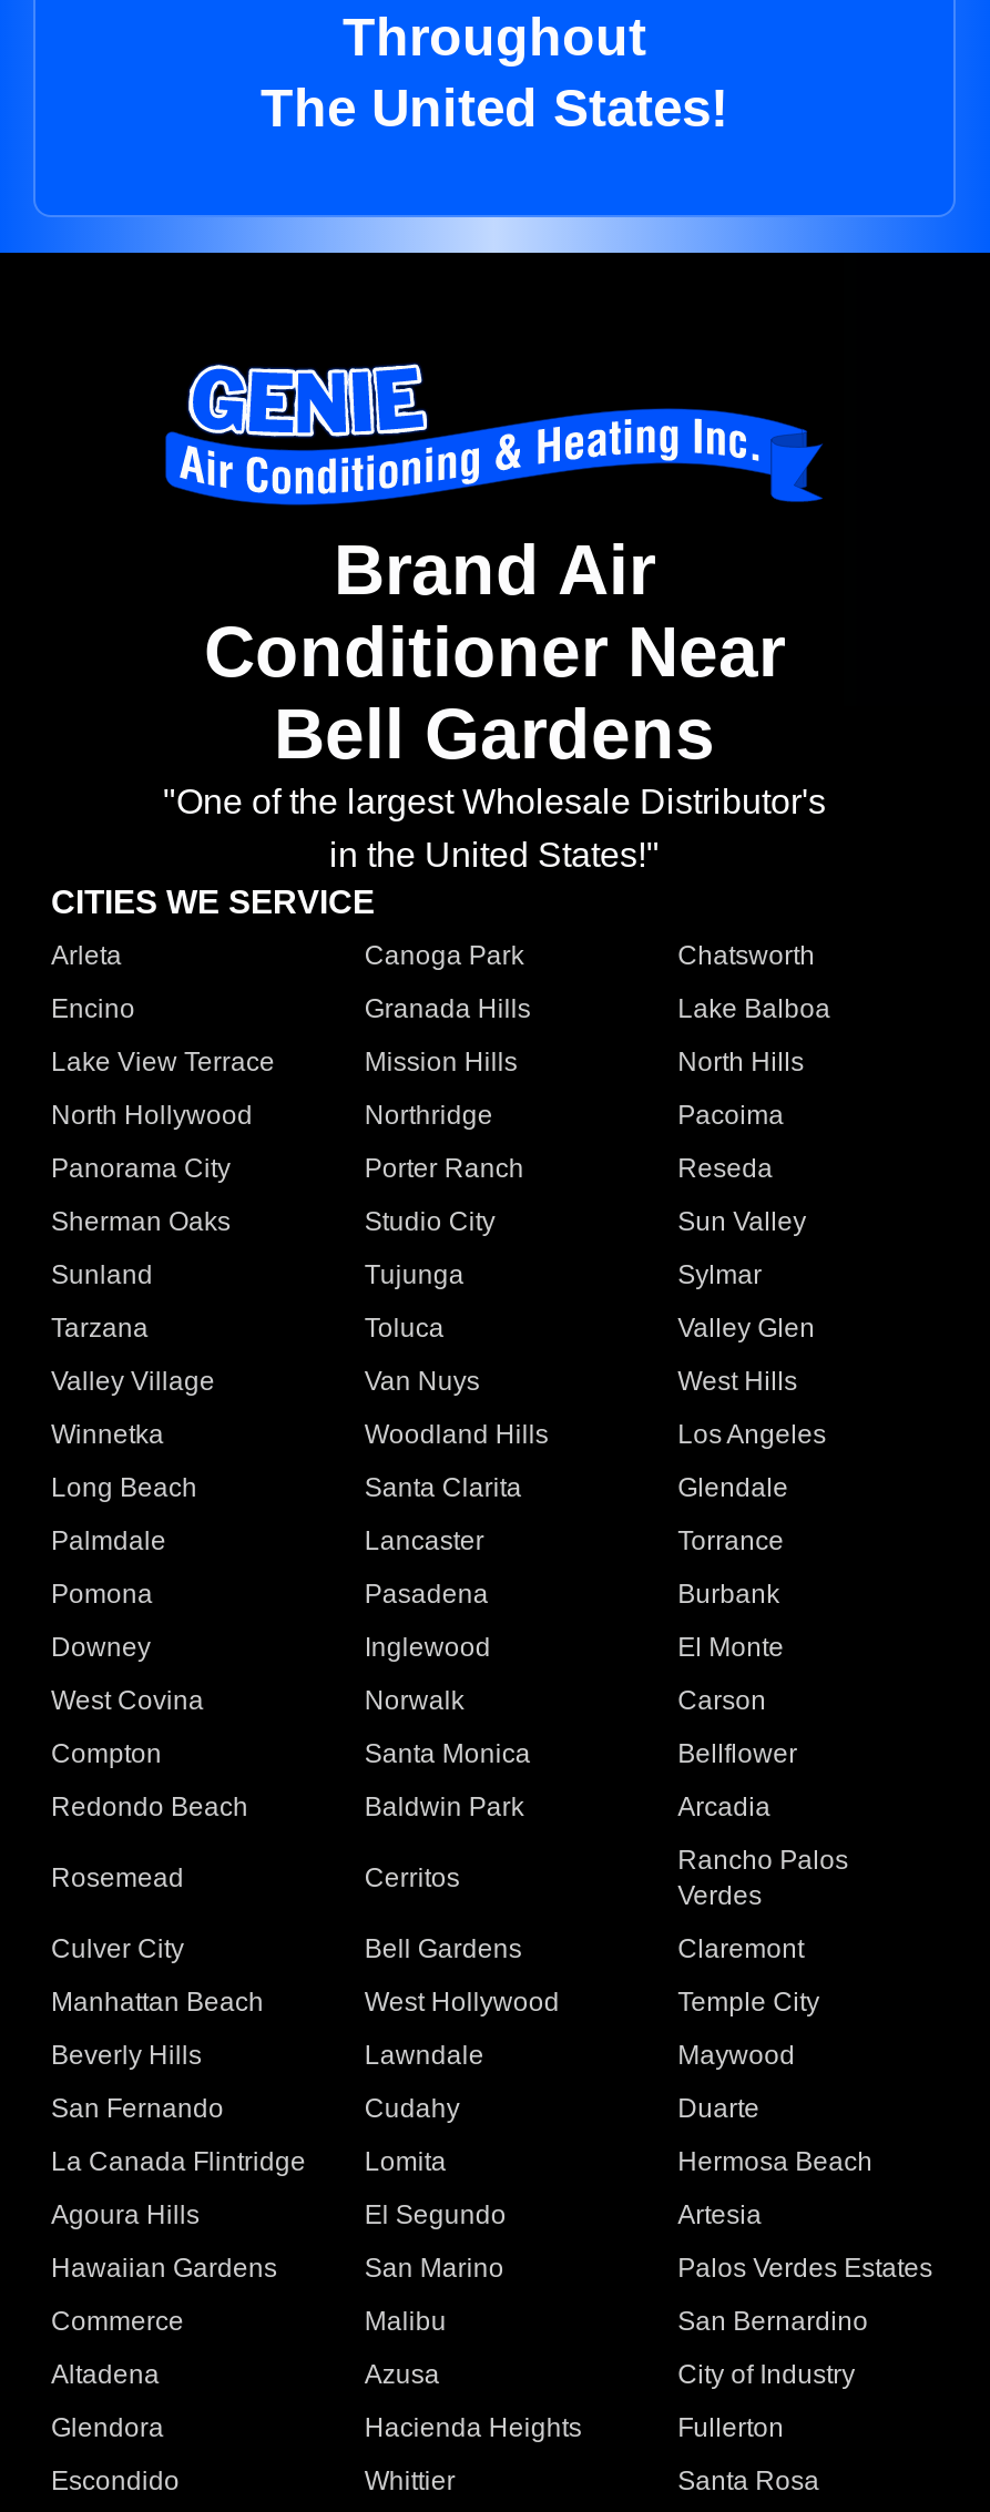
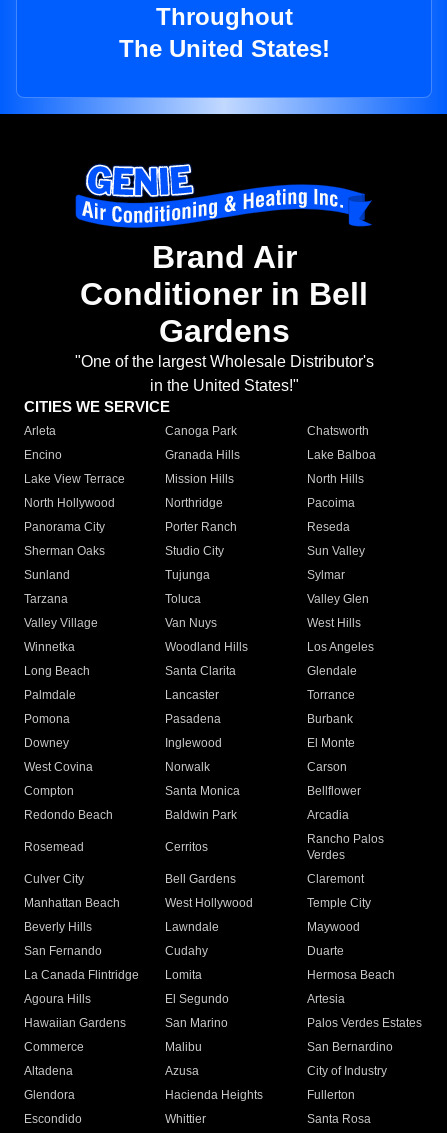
- Conditioner Near
- Bell Gardens
+ Conditioner in Bell
+ Gardens
